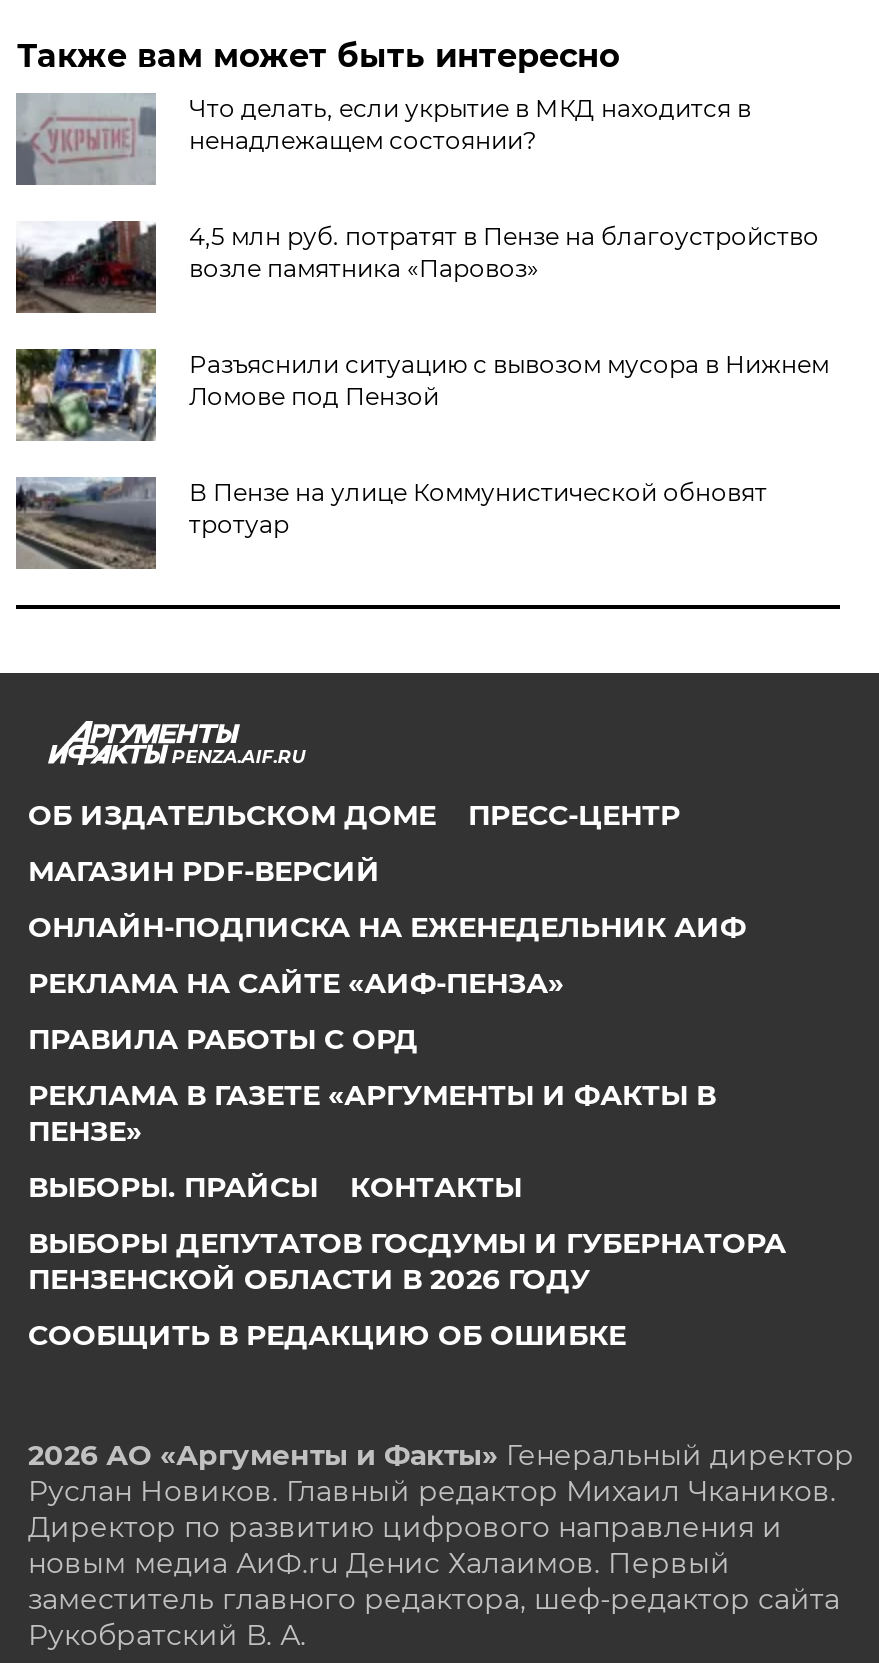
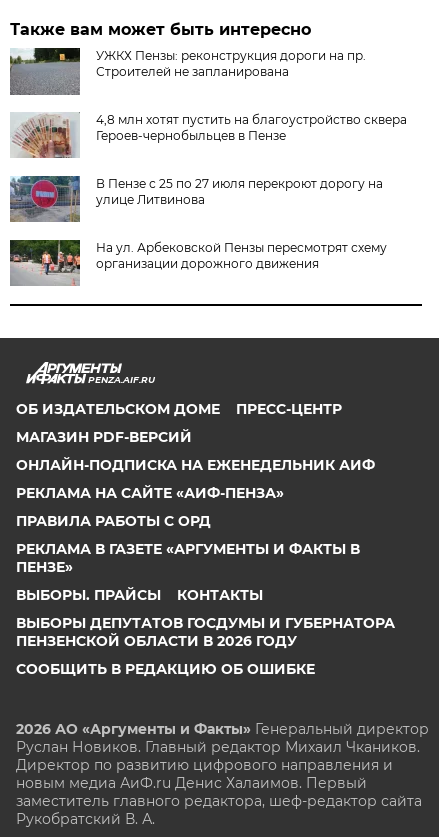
- [image]
- Что делать, если укрытие в МКД находится в
- ненадлежащем состоянии?
+ [image]
+ УЖКХ Пензы: реконструкция дороги на пр.
+ Строителей не запланирована

- [image]
- 4,5 млн руб. потратят в Пензе на благоустройство
- возле памятника «Паровоз»
+ [image]
+ 4,8 млн хотят пустить на благоустройство сквера
+ Героев-чернобыльцев в Пензе

- [image]
- Разъяснили ситуацию с вывозом мусора в Нижнем
- Ломове под Пензой
+ [image]
+ В Пензе с 25 по 27 июля перекроют дорогу на
+ улице Литвинова

- [image]
- В Пензе на улице Коммунистической обновят
- тротуар
+ [image]
+ На ул. Арбековской Пензы пересмотрят схему
+ организации дорожного движения
